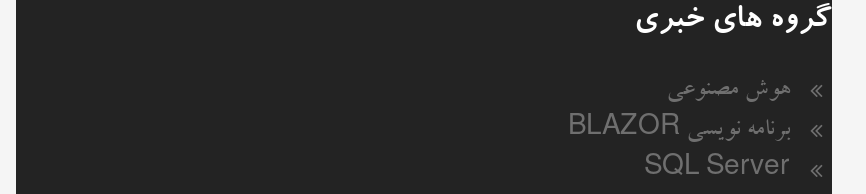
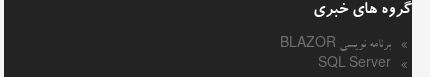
- هوش مصنوعی
